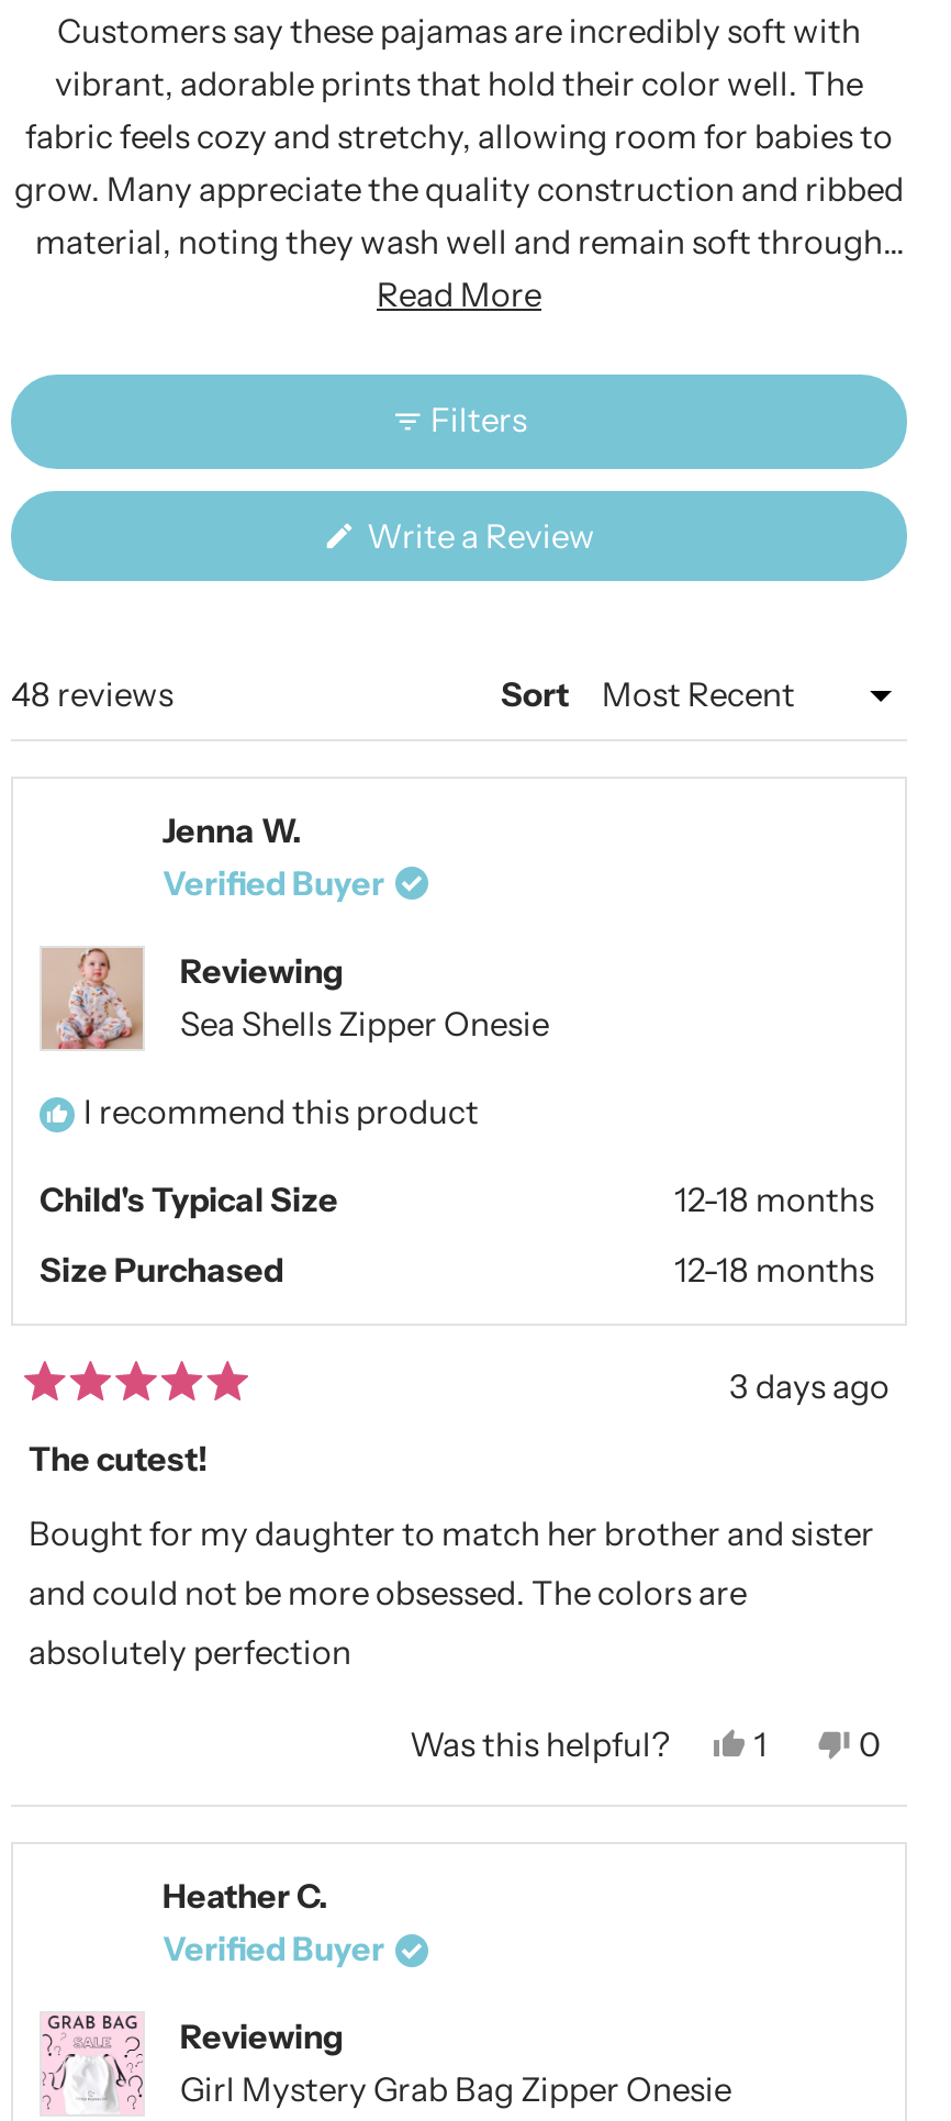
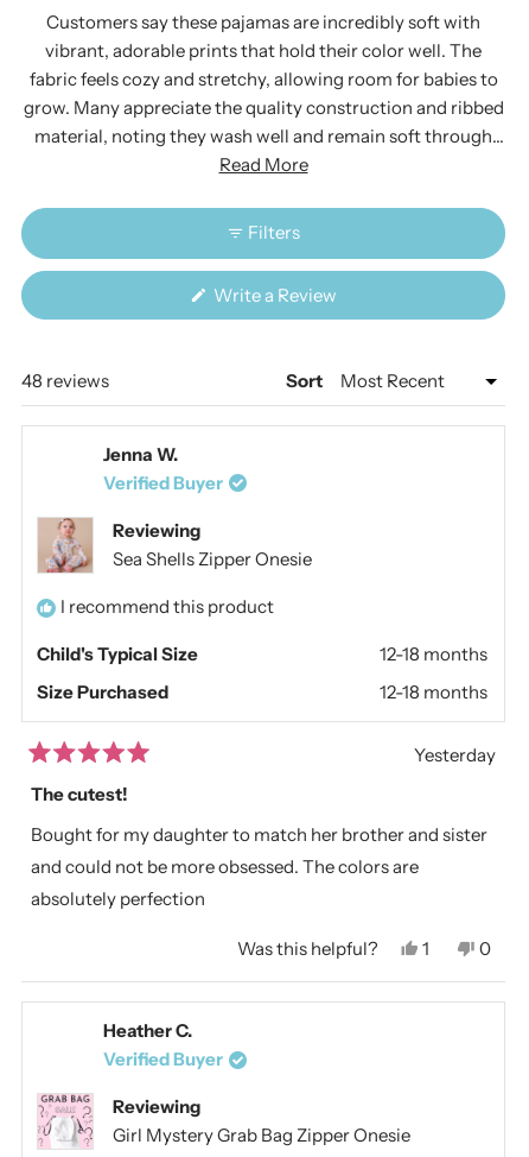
- 3 days ago
+ Yesterday
